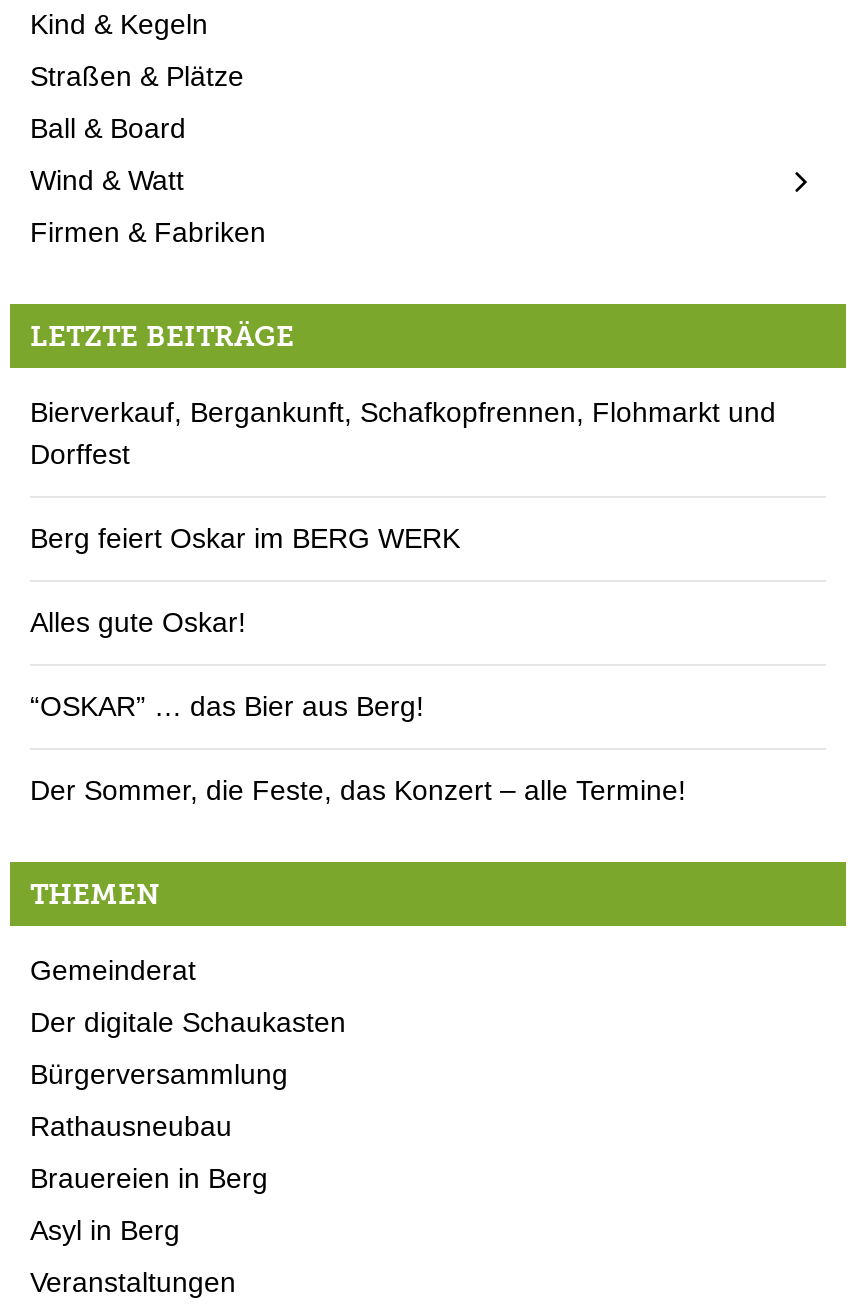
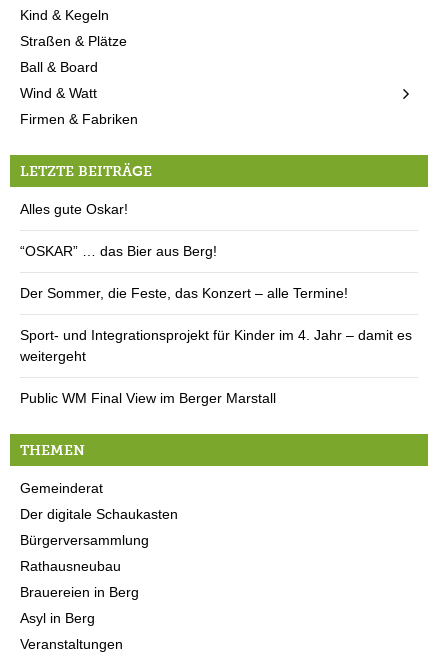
- Bierverkauf, Bergankunft, Schafkopfrennen, Flohmarkt und
- Dorffest
- Berg feiert Oskar im BERG WERK

moved up: Alles gute Oskar! | “OSKAR” … das Bier aus Berg! | Der Sommer, die Feste, das Konzert – alle Termine!

+ Sport- und Integrationsprojekt für Kinder im 4. Jahr – damit es
+ weitergeht
+ Public WM Final View im Berger Marstall
